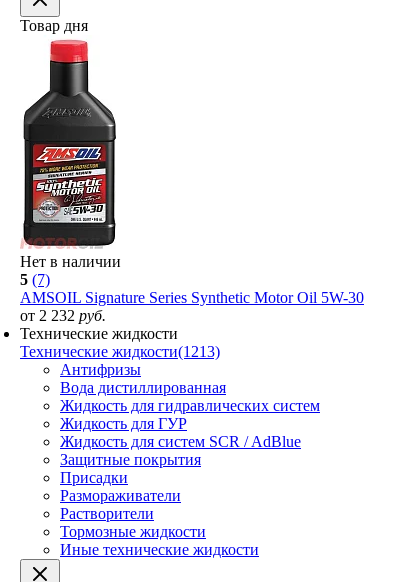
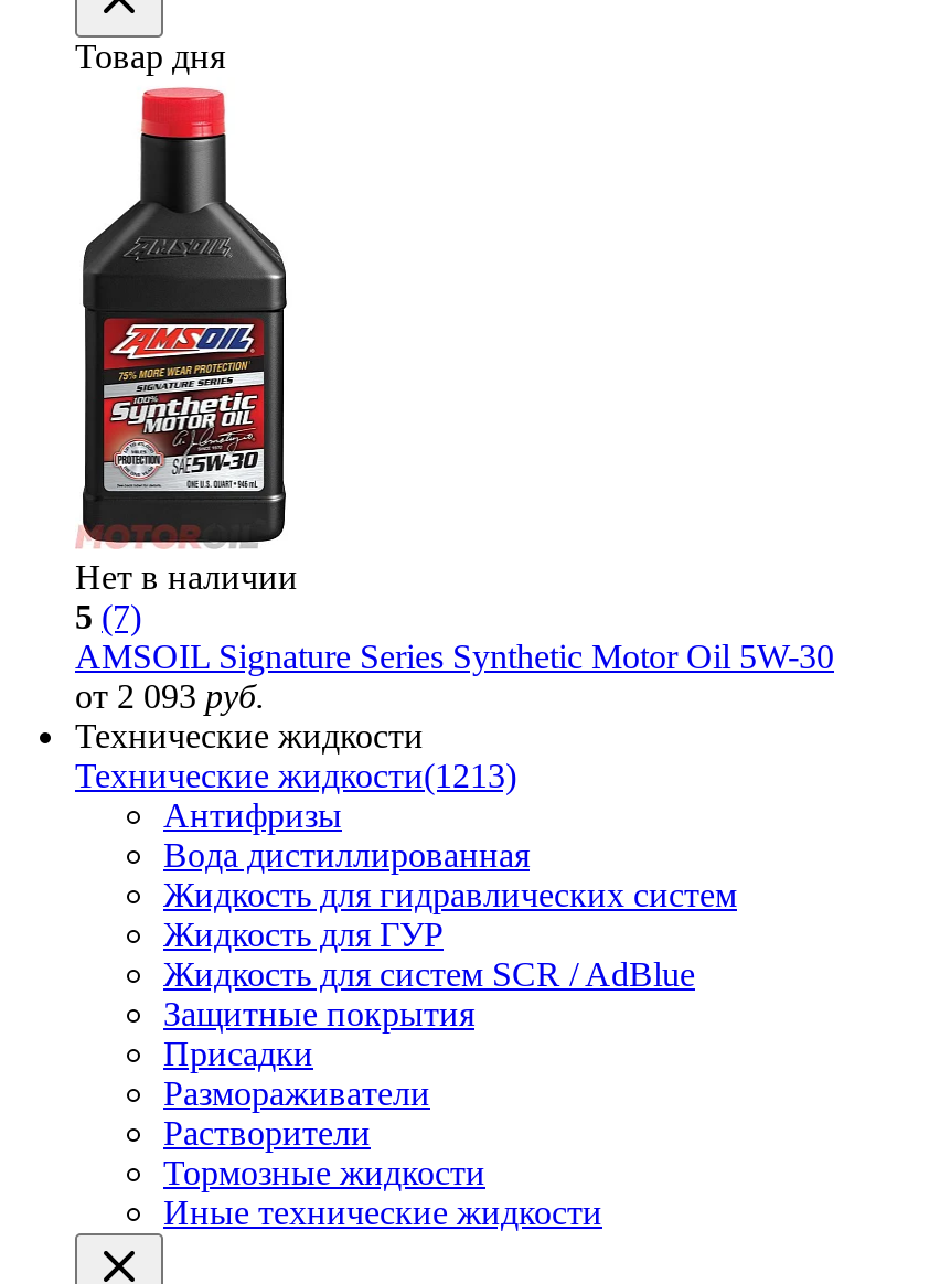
- от 2 232 руб.
+ от 2 093 руб.
